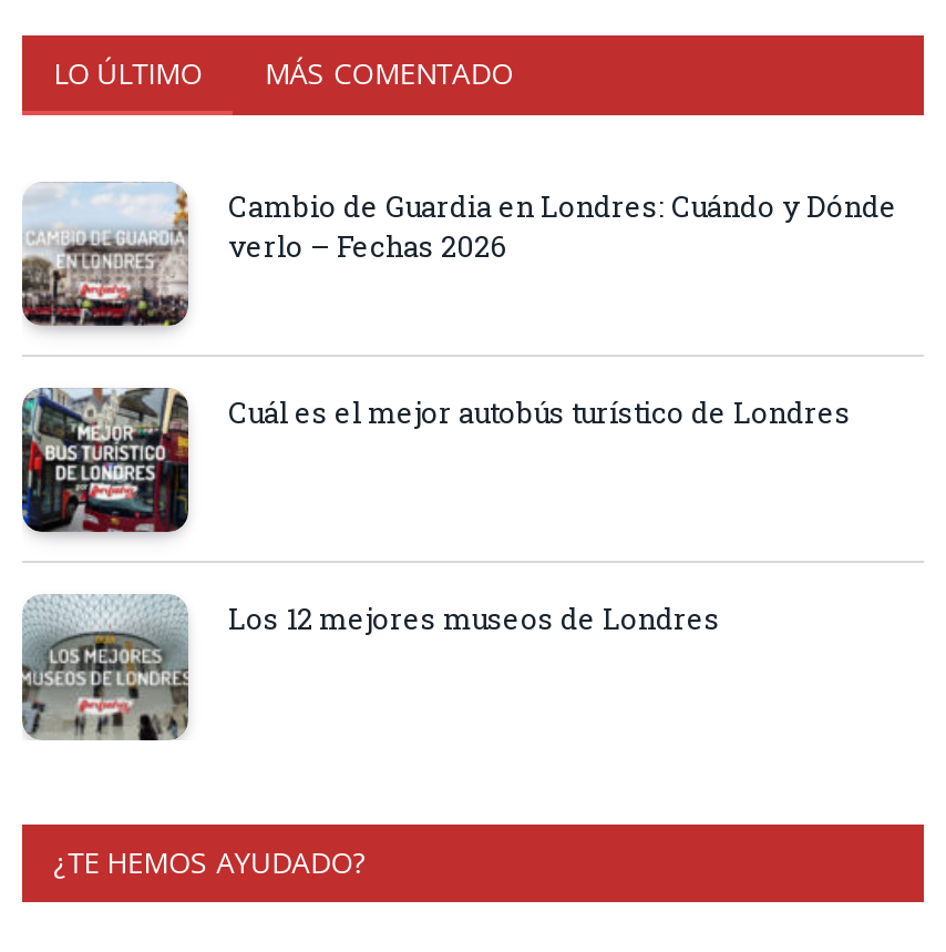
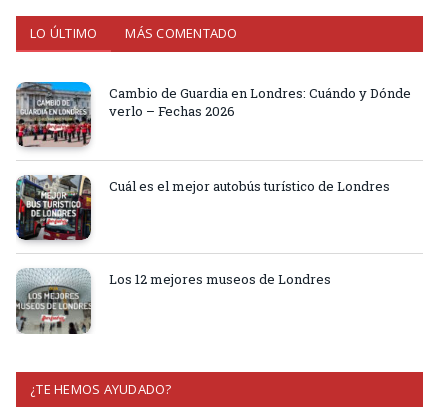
- [image]
+ [image]
